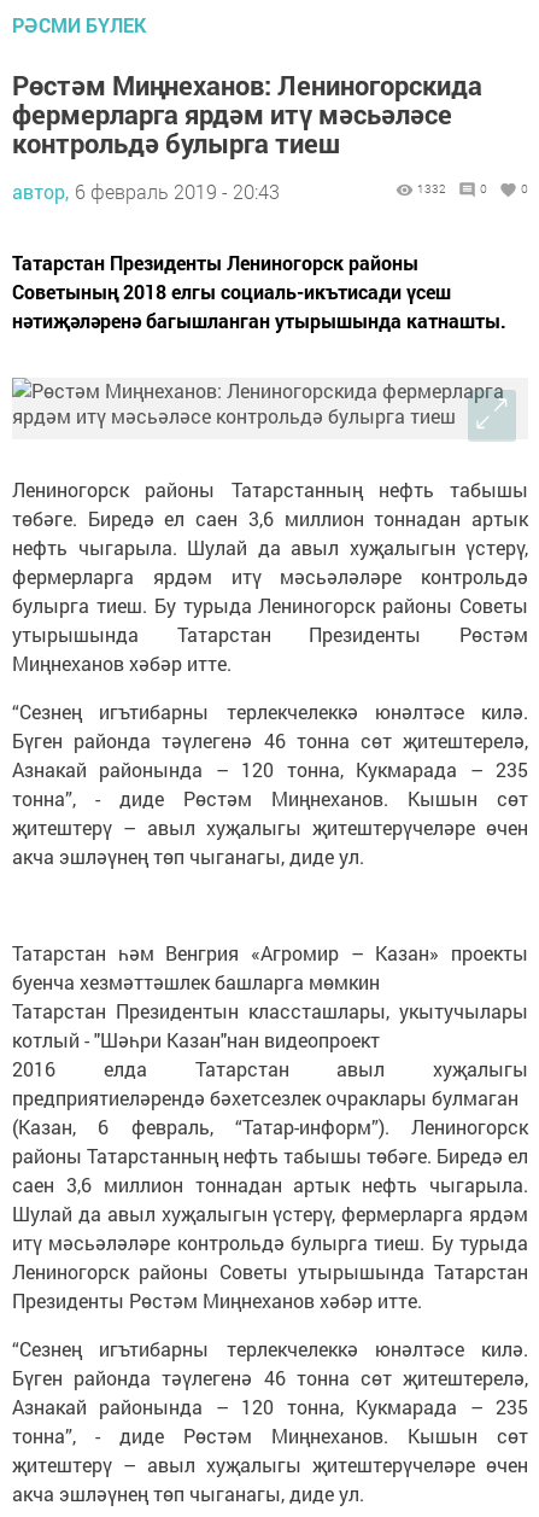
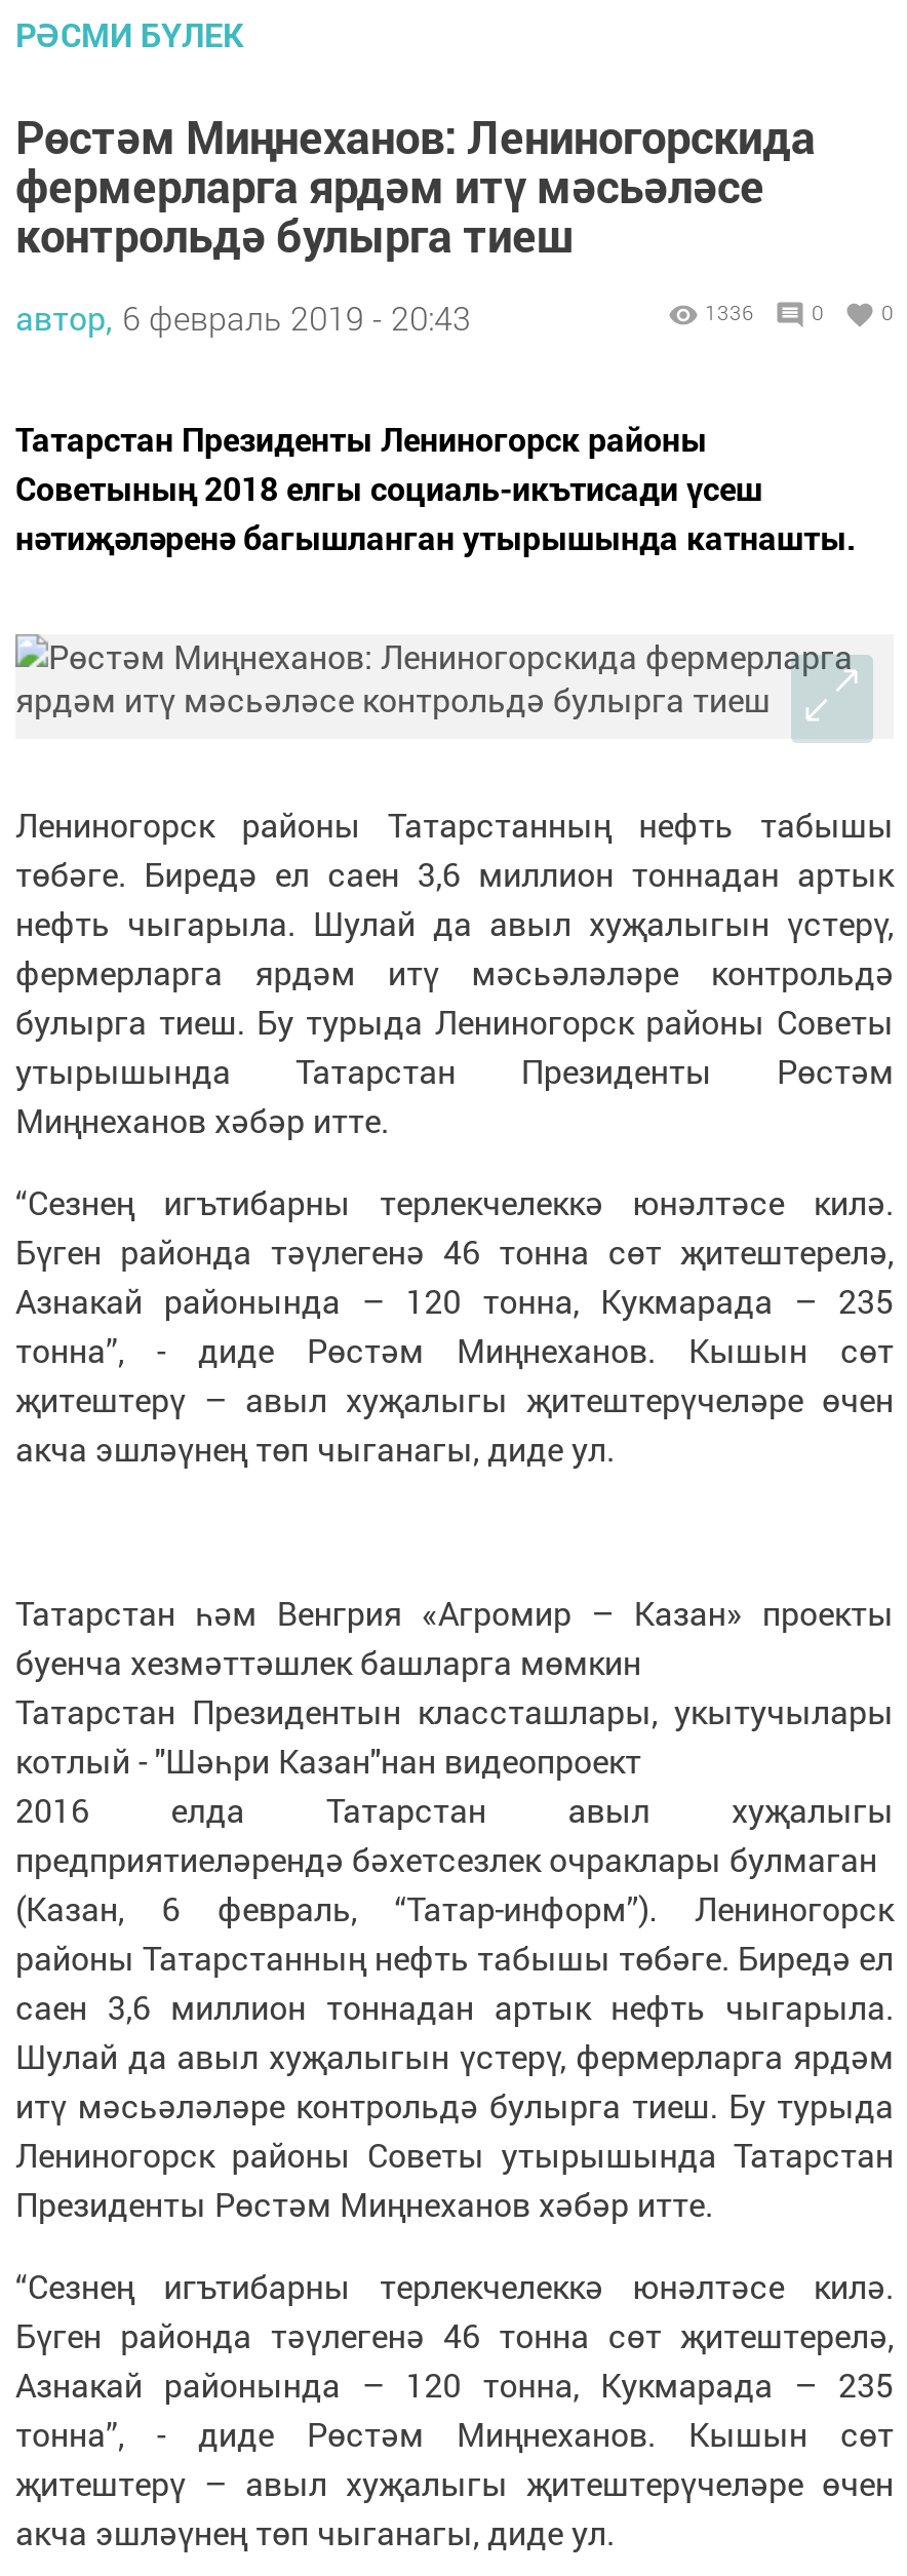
- 1332
+ 1336
